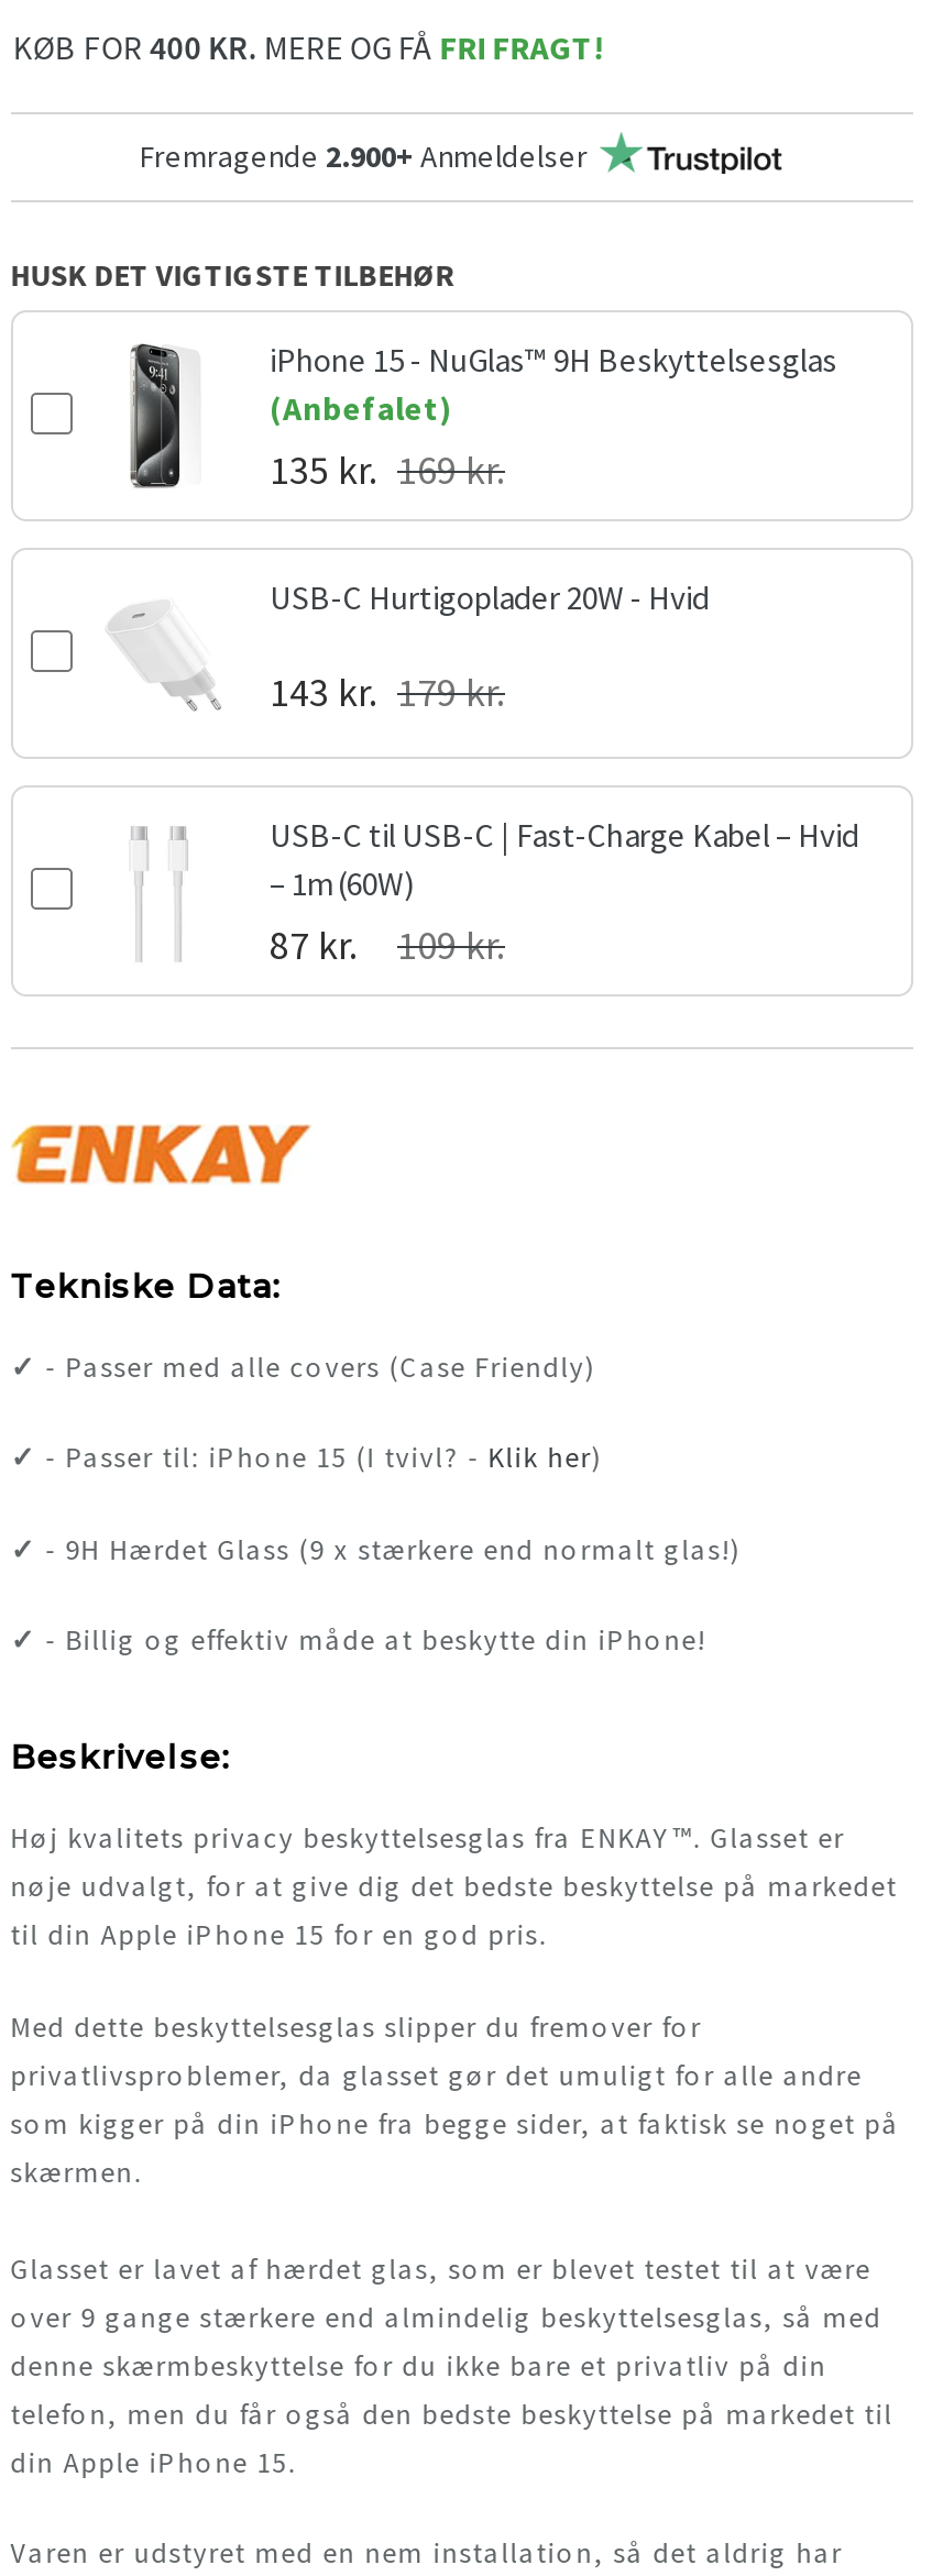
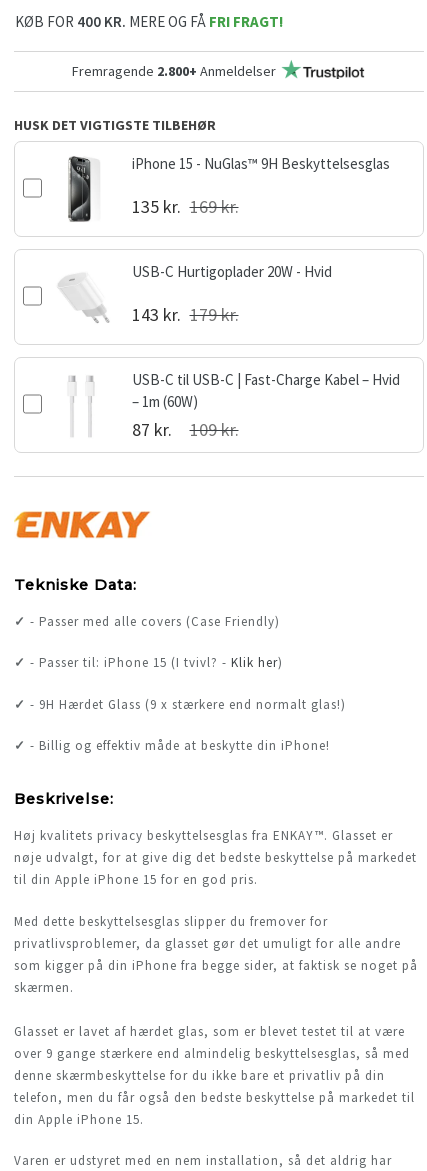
- Fremragende 2.900+ Anmeldelser
+ Fremragende 2.800+ Anmeldelser

- (Anbefalet)
